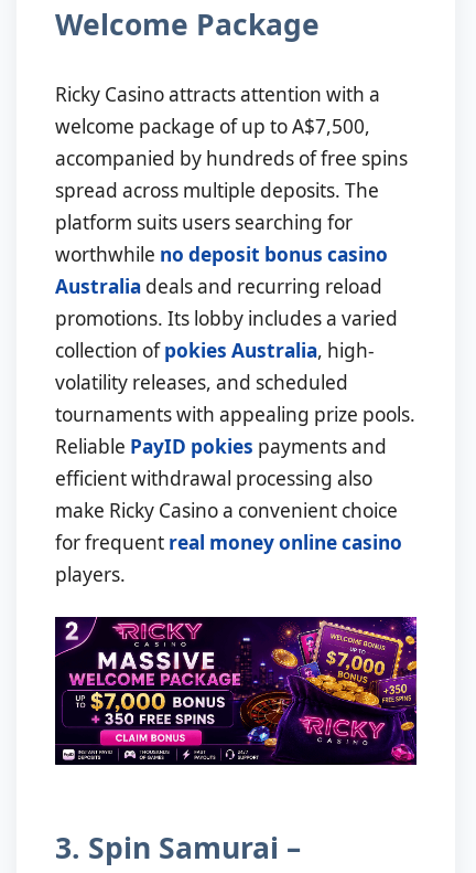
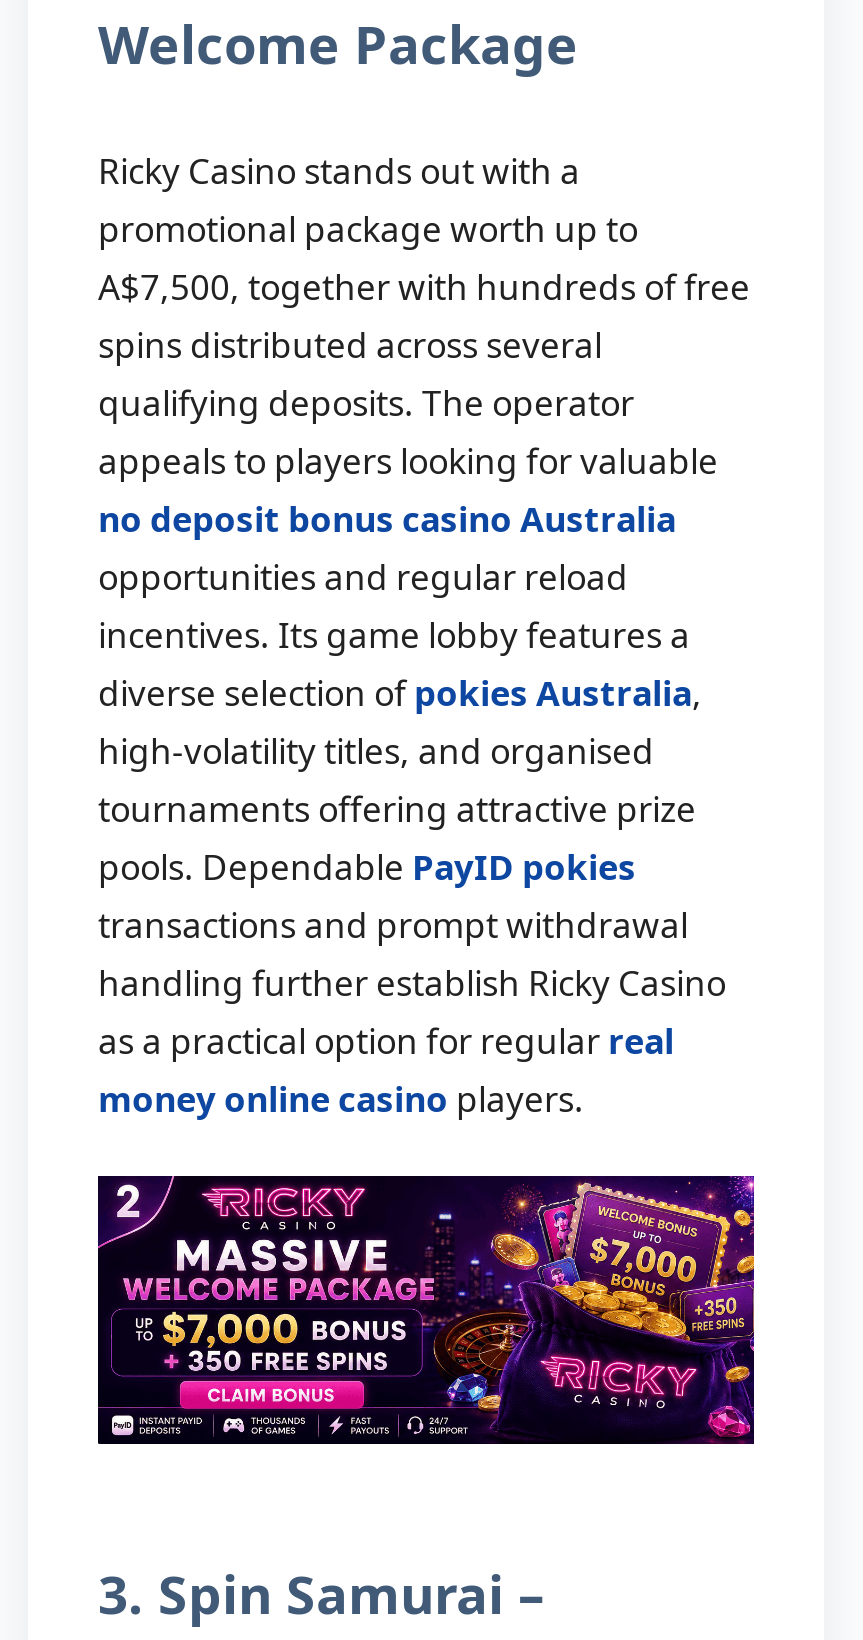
- Ricky Casino attracts attention with a
- welcome package of up to A$7,500,
- accompanied by hundreds of free spins
- spread across multiple deposits. The
- platform suits users searching for
- worthwhile no deposit bonus casino
- Australia deals and recurring reload
- promotions. Its lobby includes a varied
- collection of pokies Australia, high-
- volatility releases, and scheduled
- tournaments with appealing prize pools.
- Reliable PayID pokies payments and
- efficient withdrawal processing also
- make Ricky Casino a convenient choice
- for frequent real money online casino
- players.
+ Ricky Casino stands out with a
+ promotional package worth up to
+ A$7,500, together with hundreds of free
+ spins distributed across several
+ qualifying deposits. The operator
+ appeals to players looking for valuable
+ no deposit bonus casino Australia
+ opportunities and regular reload
+ incentives. Its game lobby features a
+ diverse selection of pokies Australia,
+ high-volatility titles, and organised
+ tournaments offering attractive prize
+ pools. Dependable PayID pokies
+ transactions and prompt withdrawal
+ handling further establish Ricky Casino
+ as a practical option for regular real
+ money online casino players.
